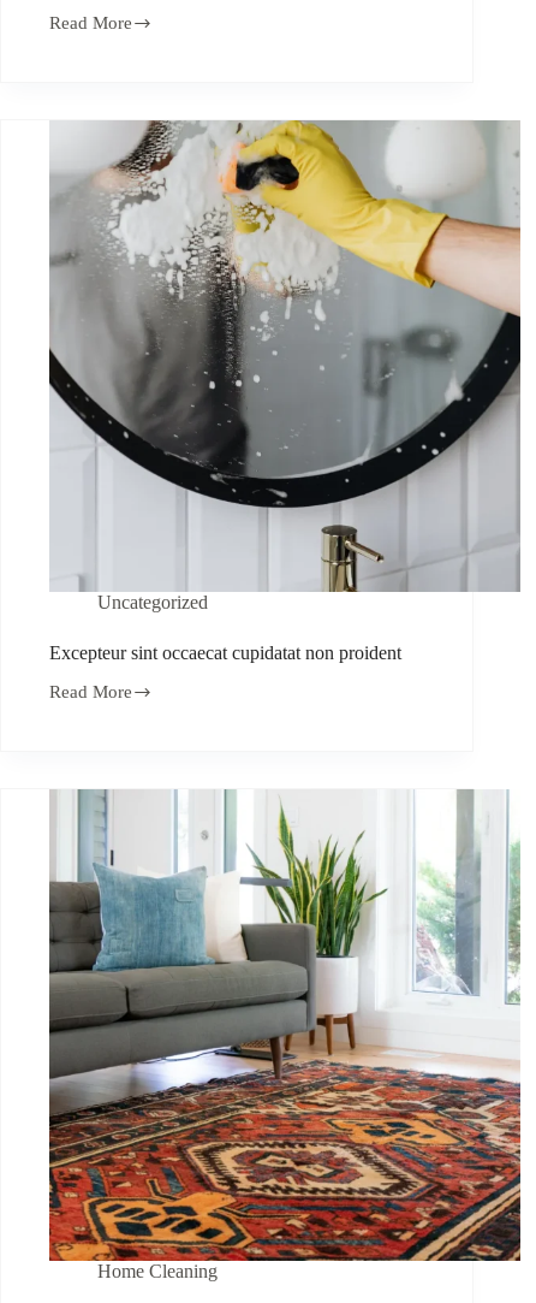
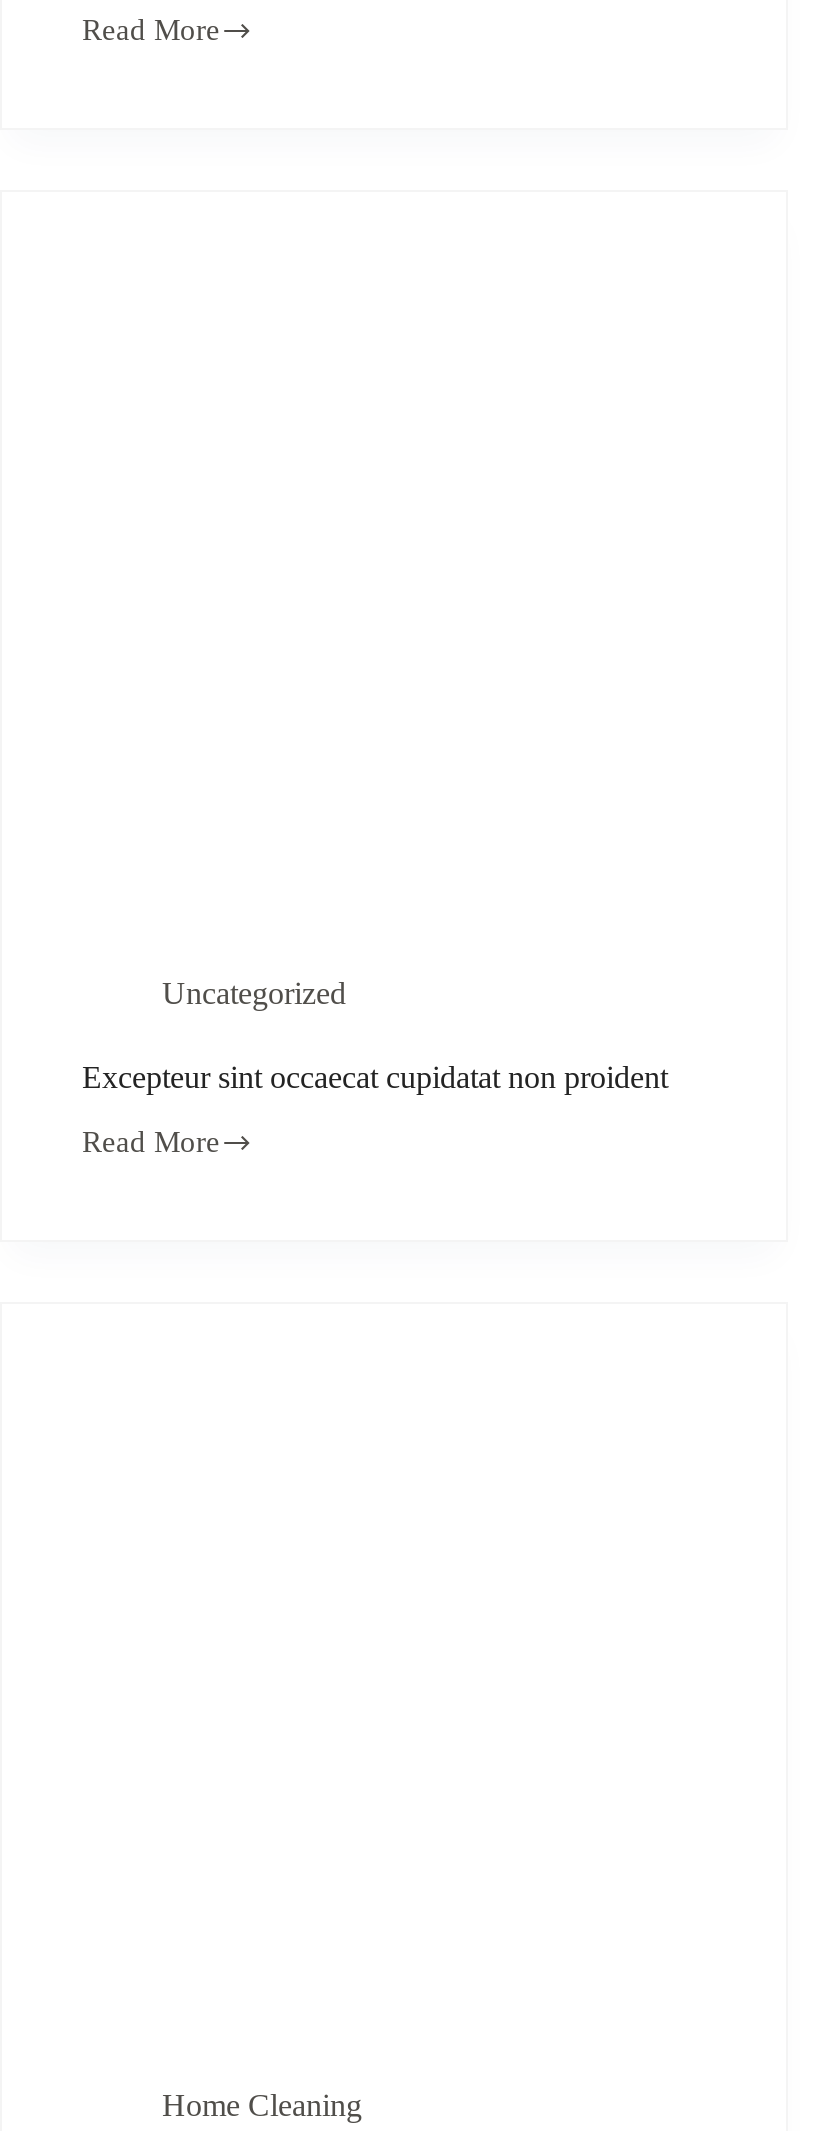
- [image]

- [image]
